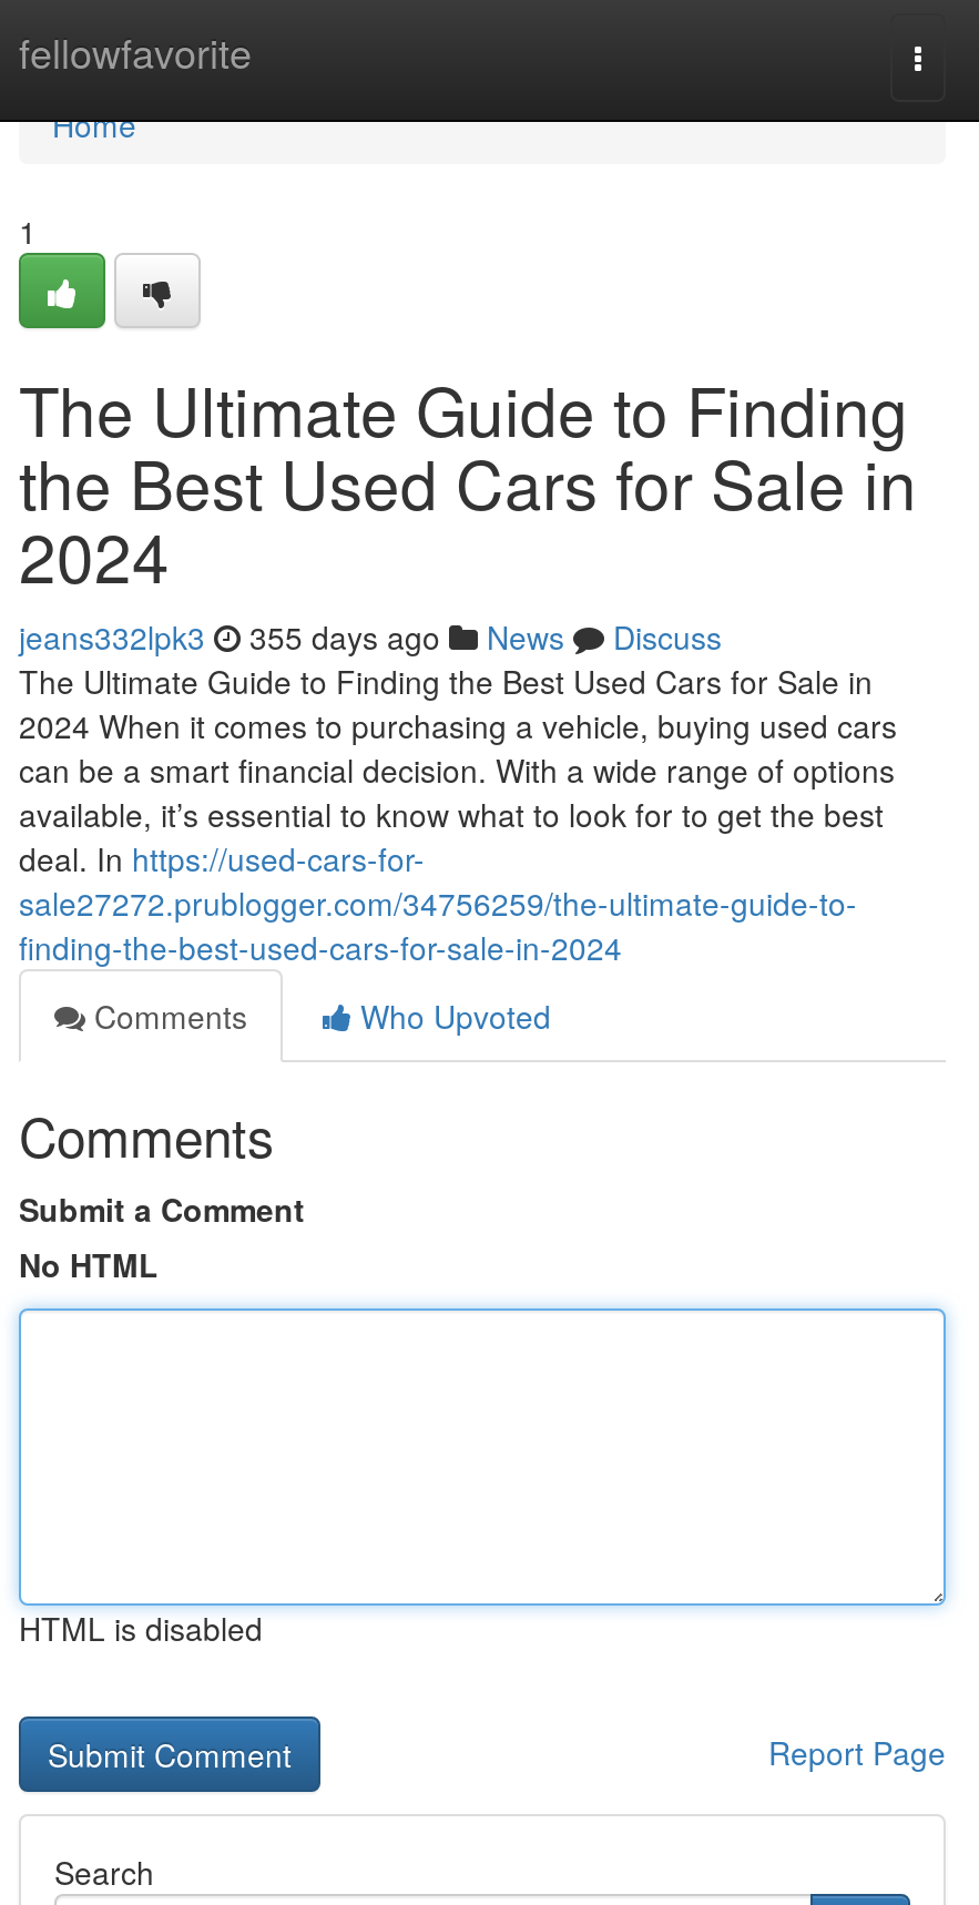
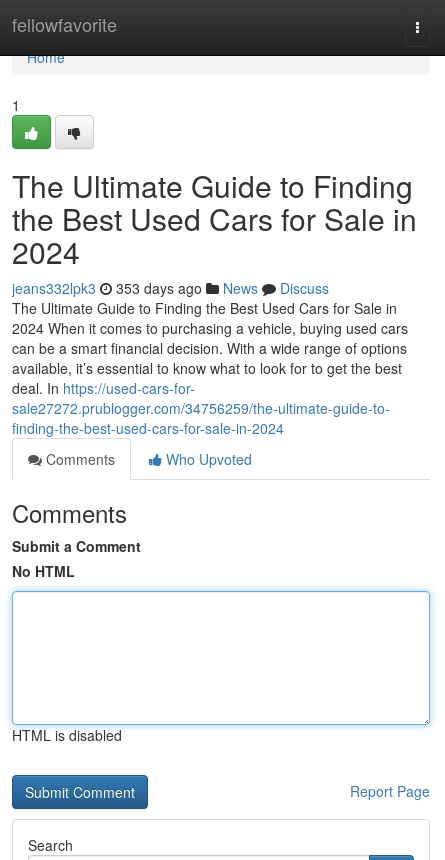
- jeans332lpk3 355 days ago News Discuss
+ jeans332lpk3 353 days ago News Discuss
